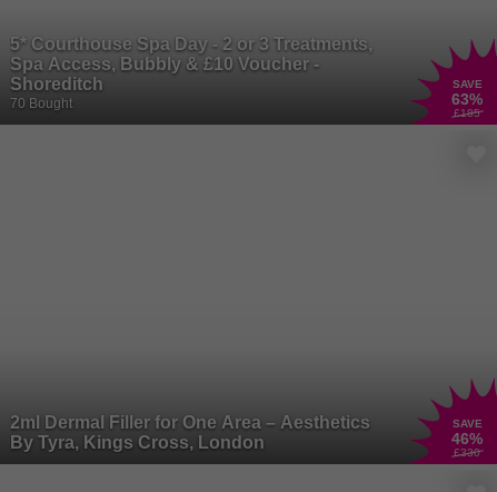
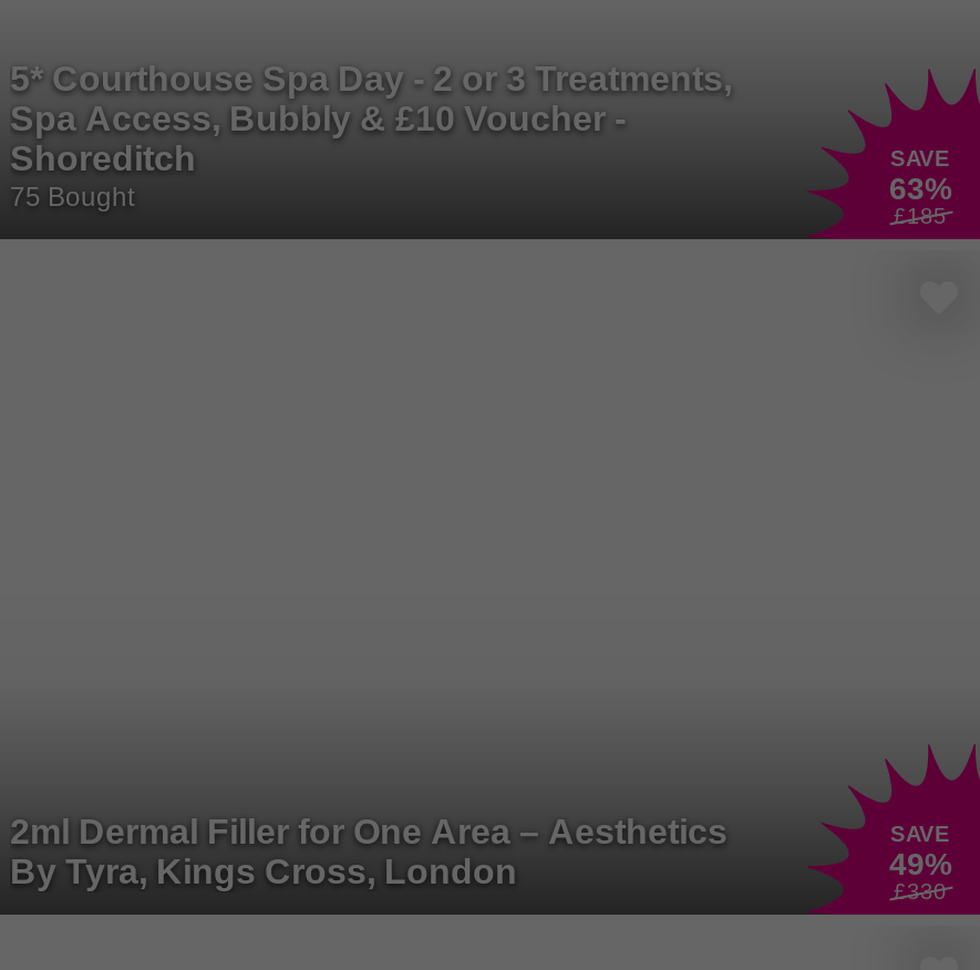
- 70 Bought
+ 75 Bought

- 46%
+ 49%
